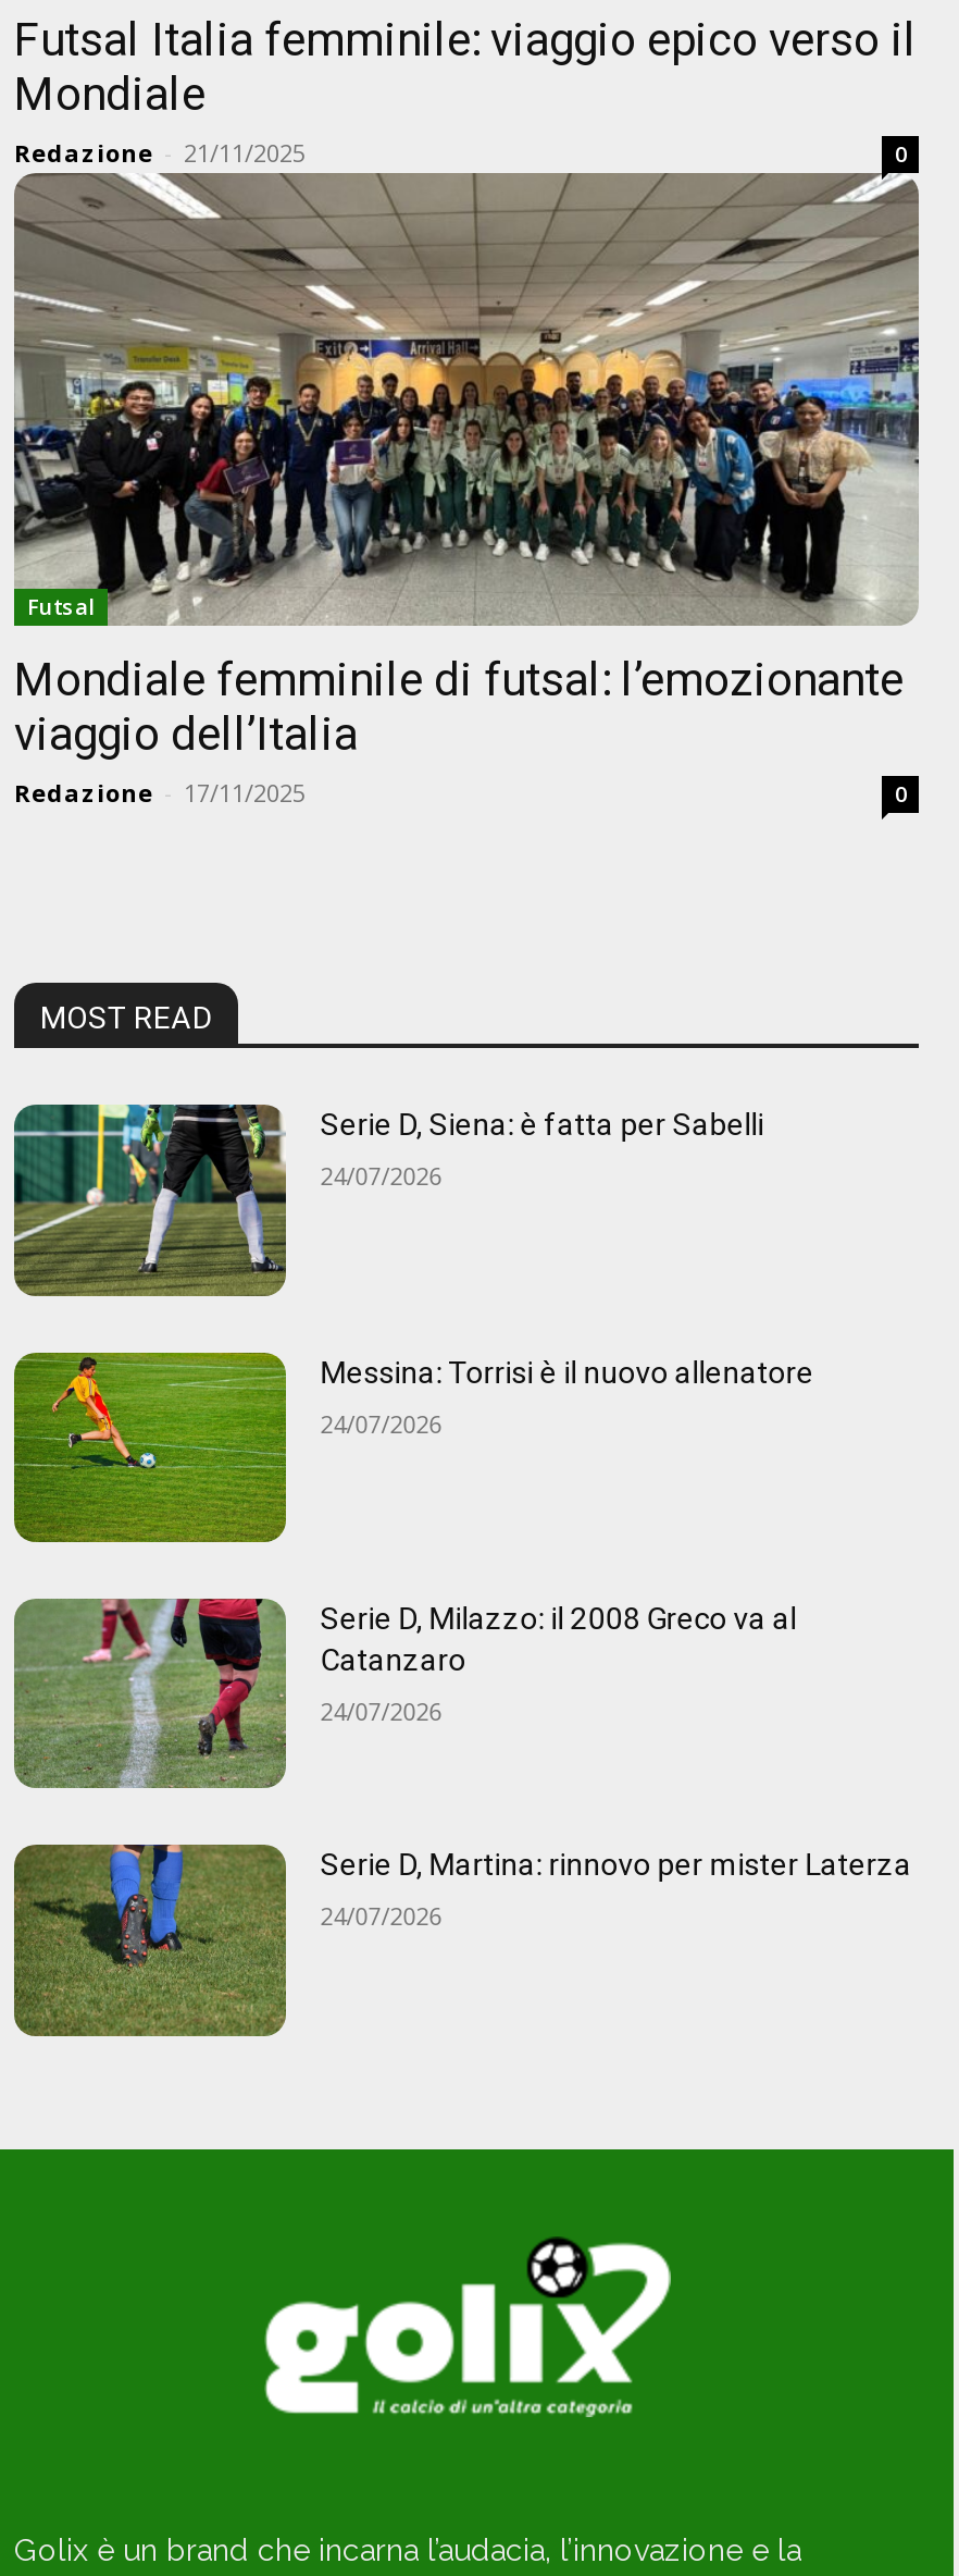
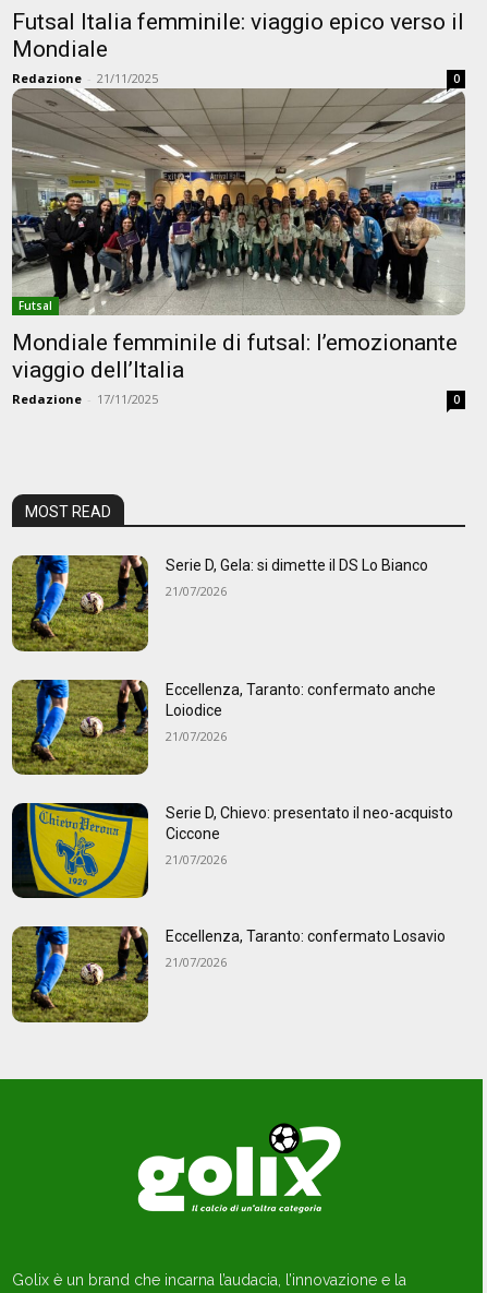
- [image]
- Serie D, Siena: è fatta per Sabelli
+ [image]
+ Serie D, Gela: si dimette il DS Lo Bianco

- 24/07/2026
+ 21/07/2026

- [image]
- Messina: Torrisi è il nuovo allenatore
+ [image]
+ Eccellenza, Taranto: confermato anche
+ Loiodice

- 24/07/2026
+ 21/07/2026

- [image]
- Serie D, Milazzo: il 2008 Greco va al
- Catanzaro
+ [image]
+ Serie D, Chievo: presentato il neo-acquisto
+ Ciccone

- 24/07/2026
+ 21/07/2026

- [image]
- Serie D, Martina: rinnovo per mister Laterza
+ [image]
+ Eccellenza, Taranto: confermato Losavio

- 24/07/2026
+ 21/07/2026
